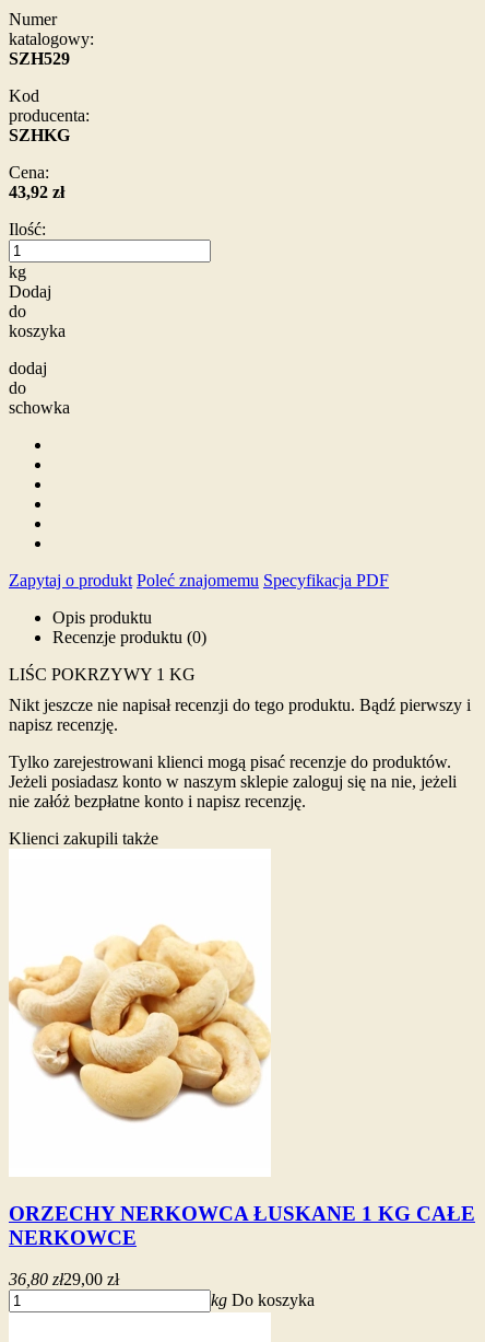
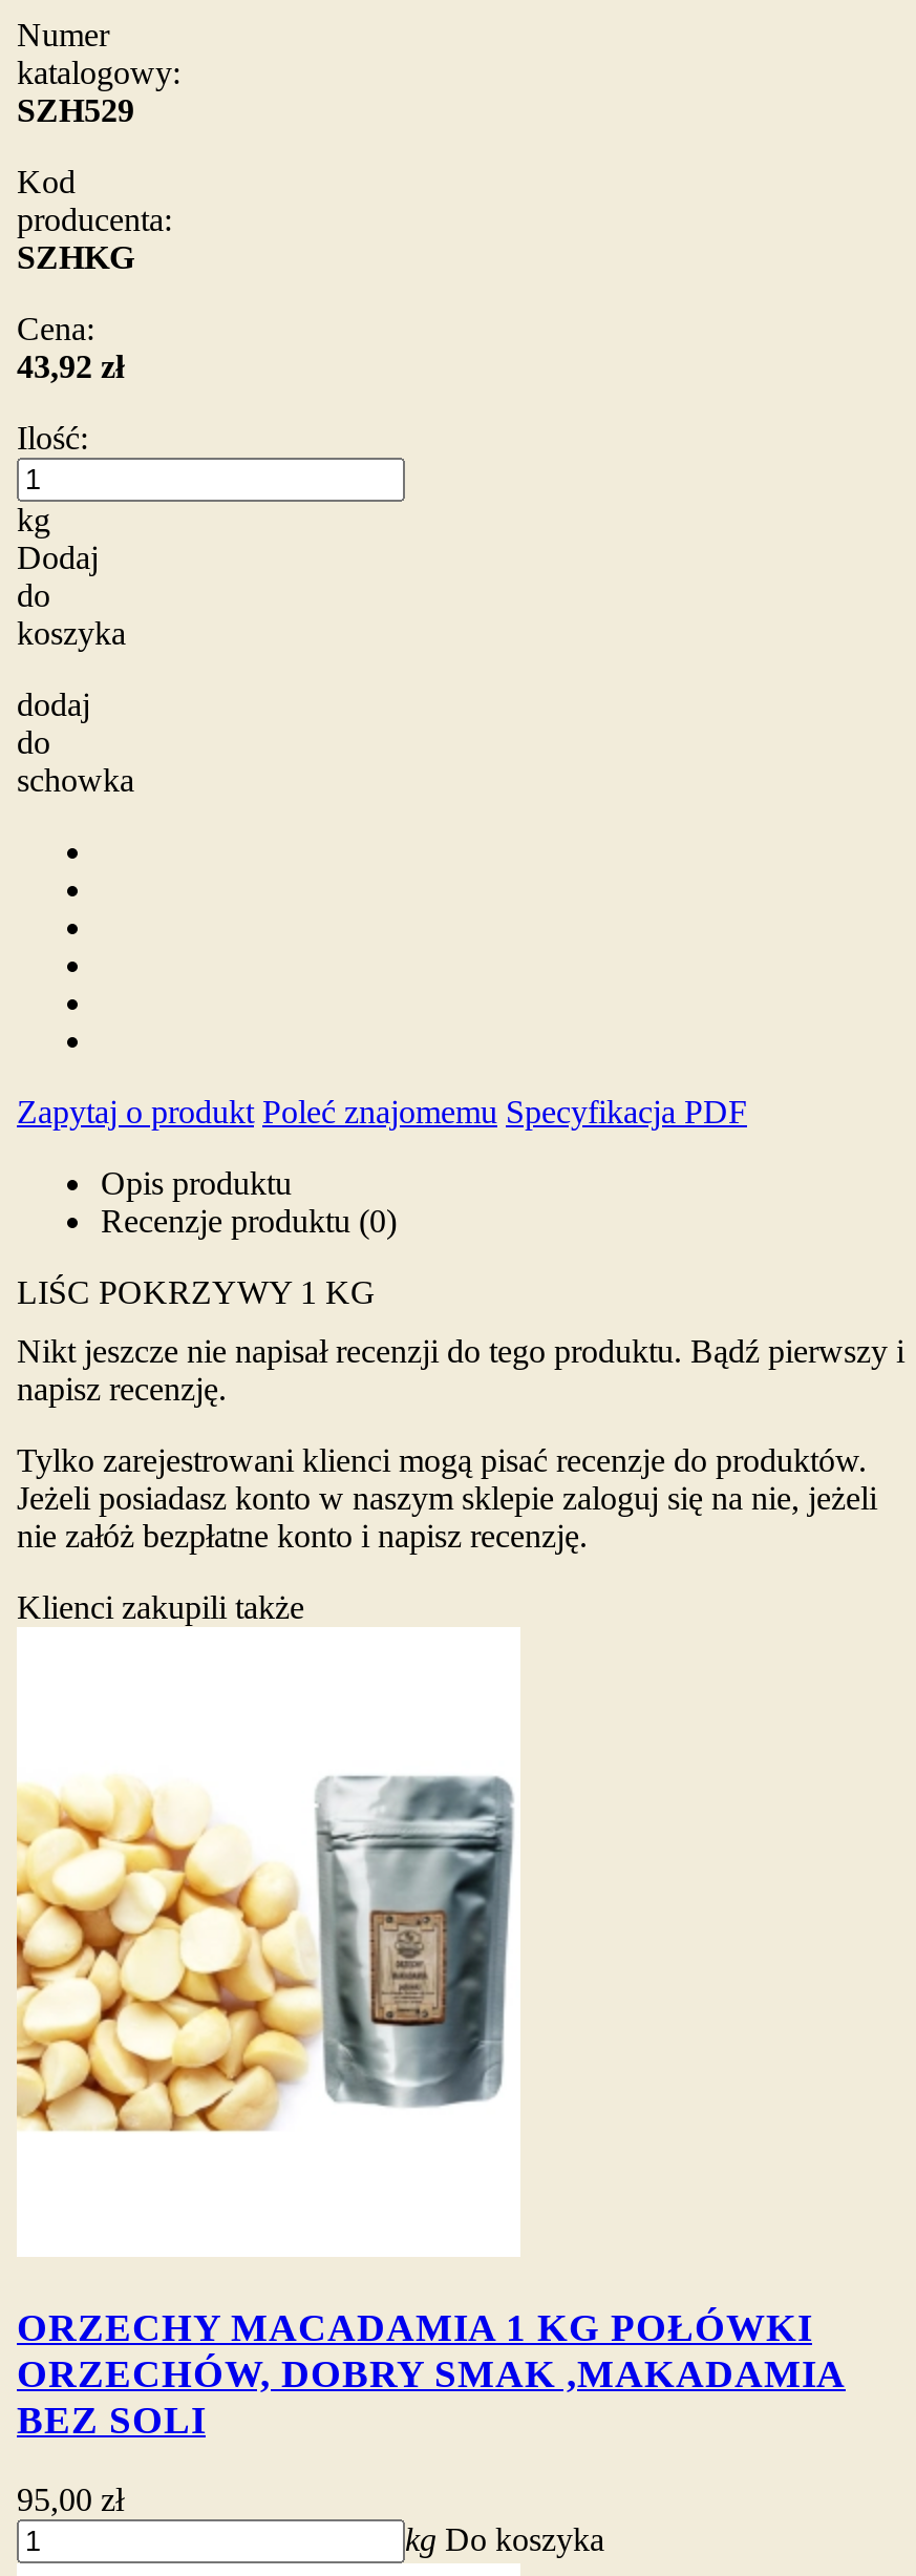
- [image]
+ [image]

- ORZECHY NERKOWCA ŁUSKANE 1 KG CAŁE
- NERKOWCE
+ ORZECHY MACADAMIA 1 KG POŁÓWKI
+ ORZECHÓW, DOBRY SMAK ,MAKADAMIA
+ BEZ SOLI

- 36,80 zł29,00 zł
+ 95,00 zł
